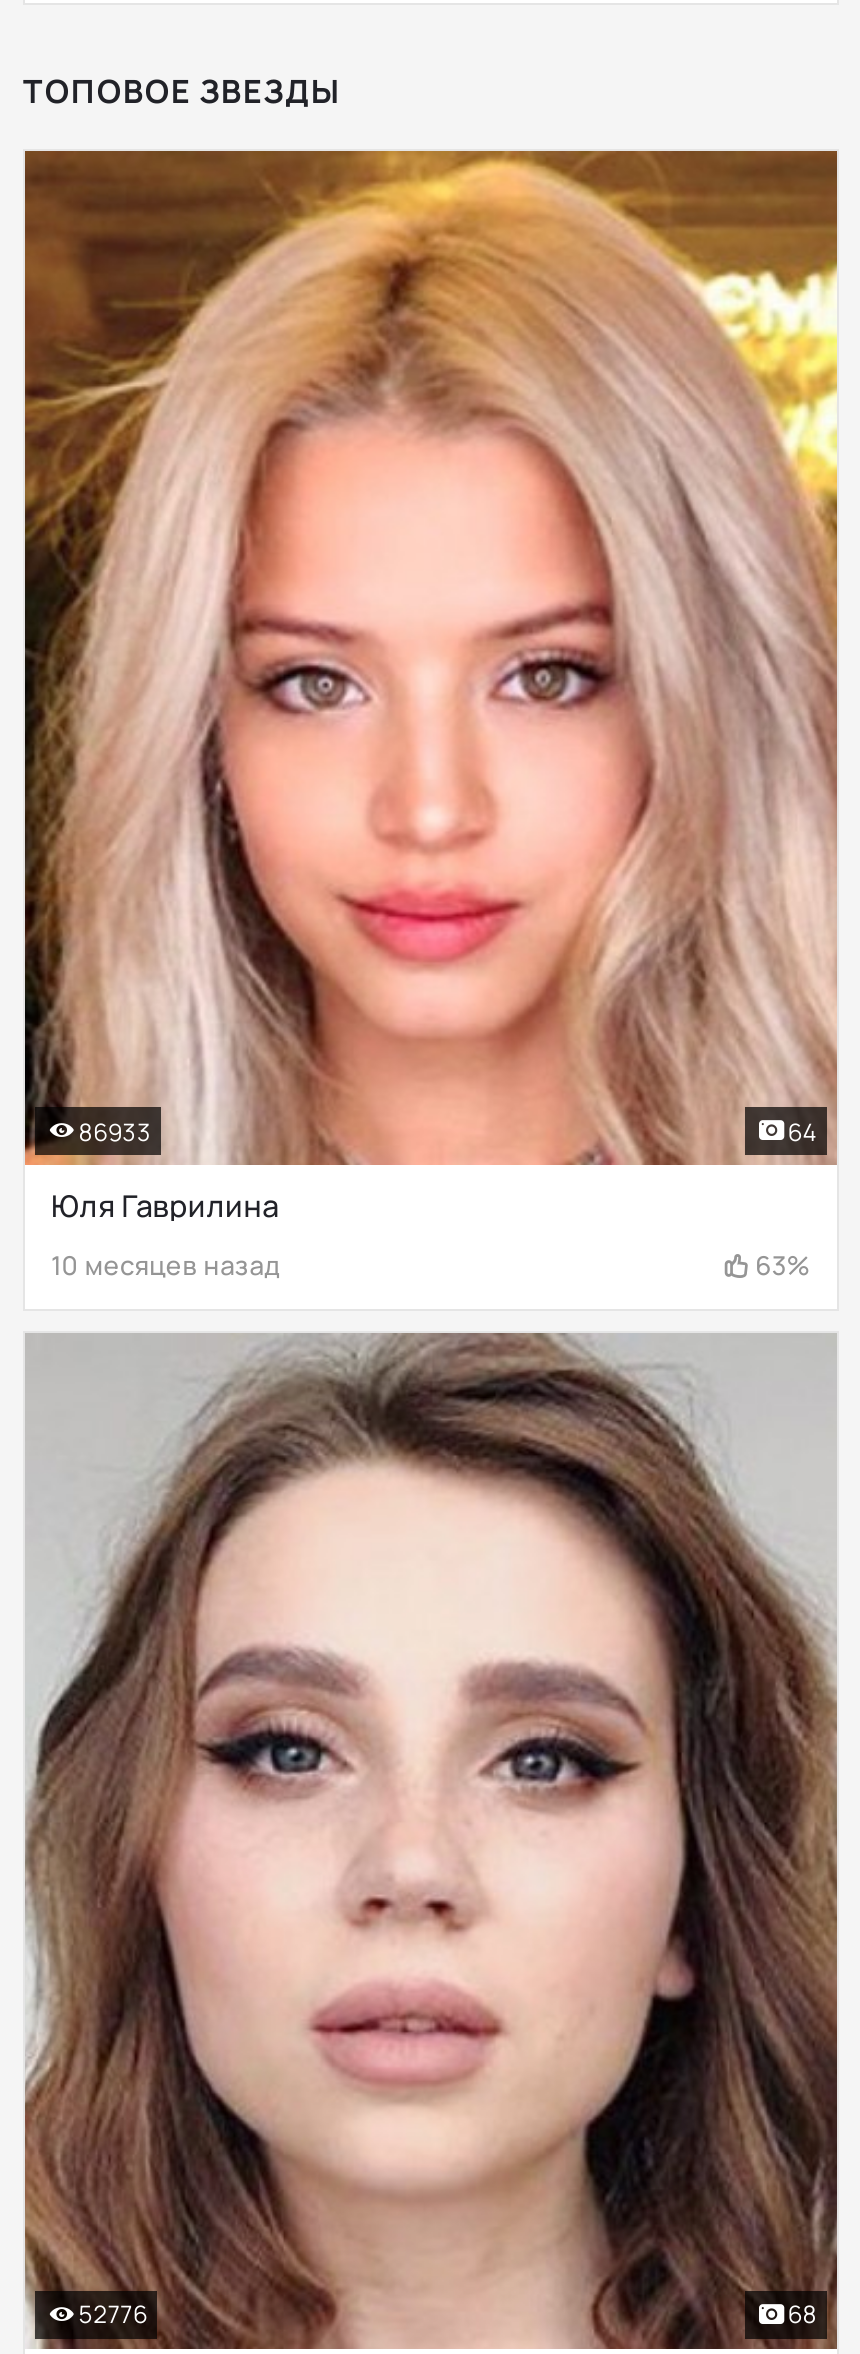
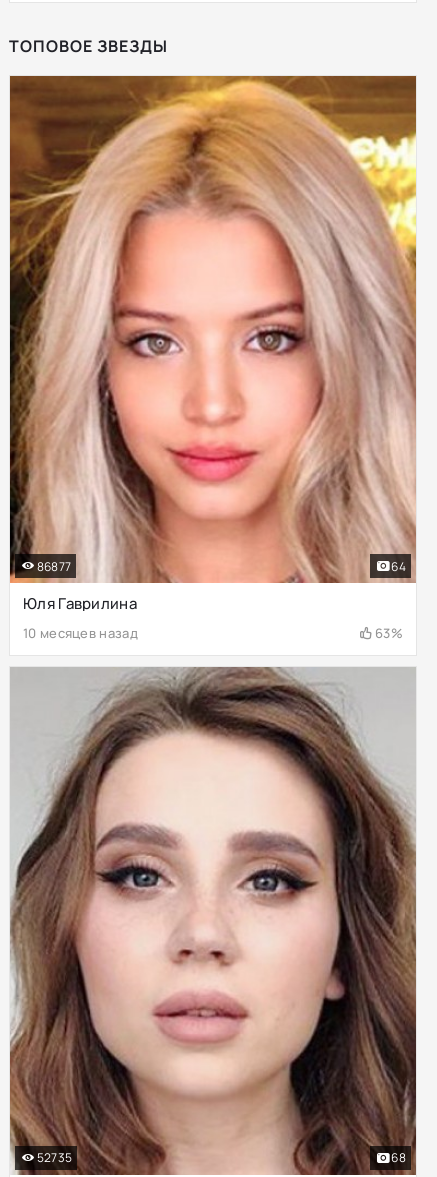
- 86933
+ 86877

- 52776
+ 52735
